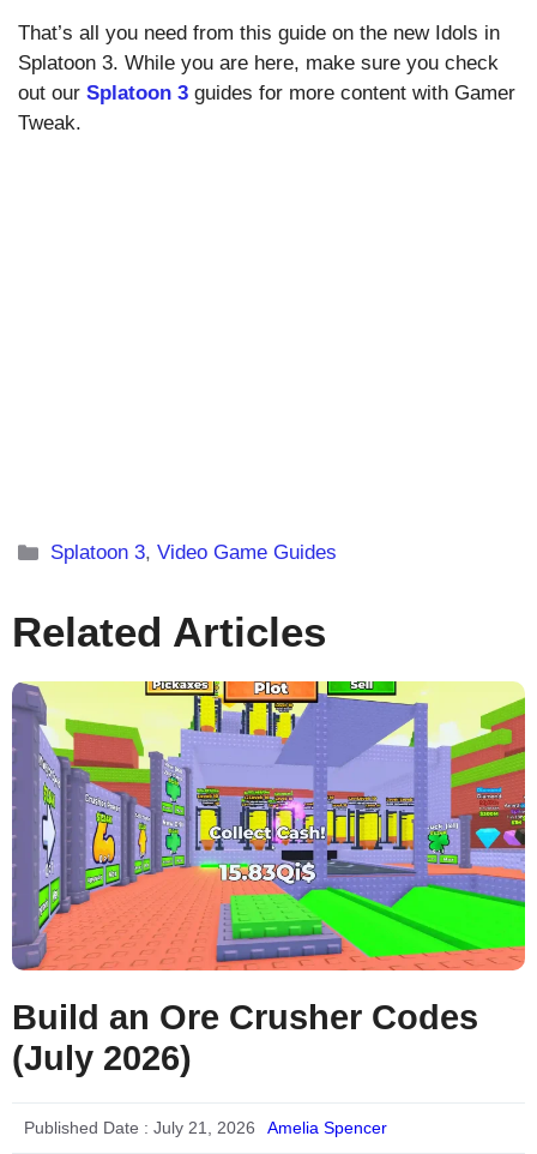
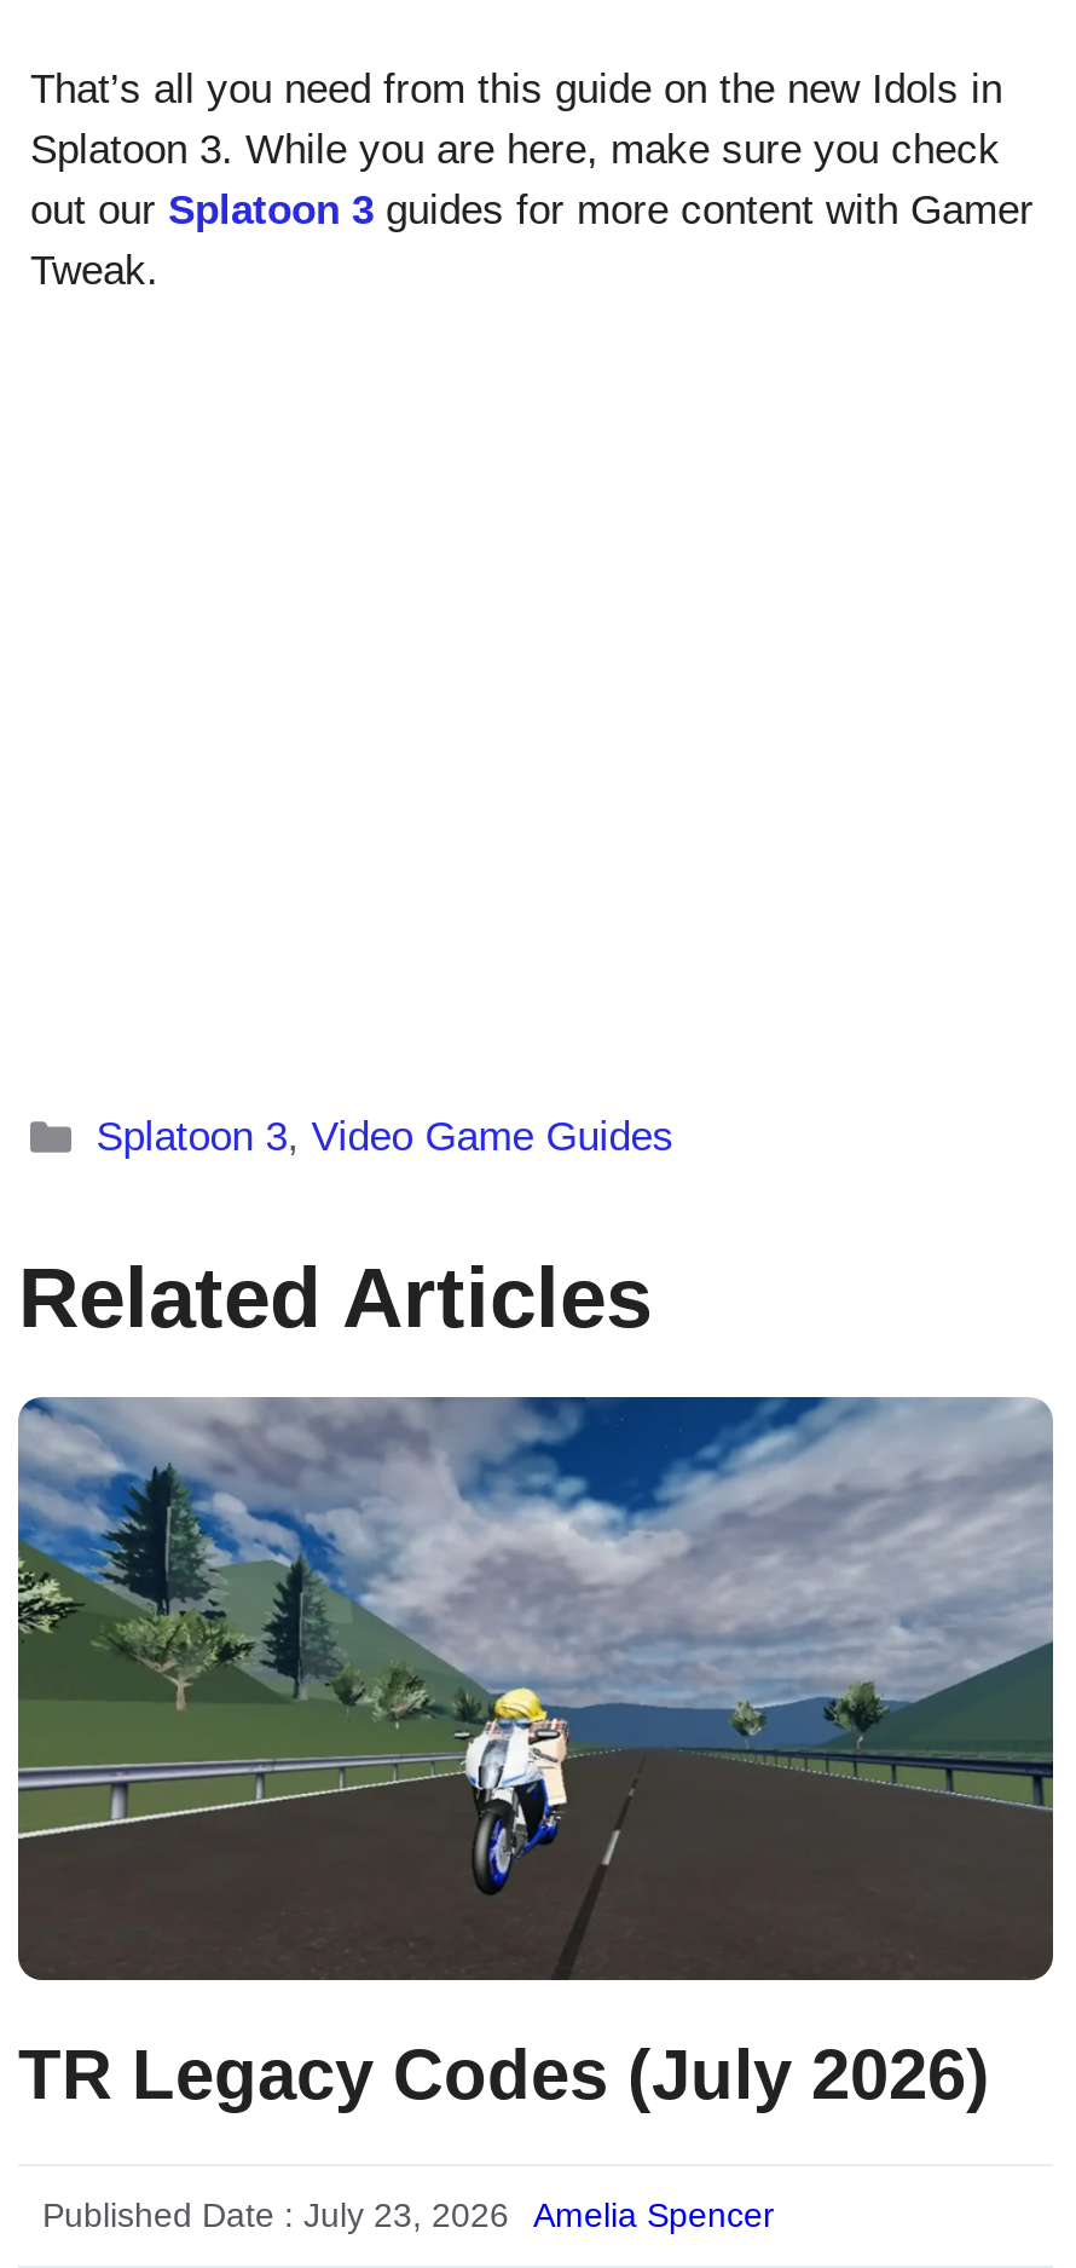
- [image]
- Build an Ore Crusher Codes
- (July 2026)
+ [image]
+ TR Legacy Codes (July 2026)

- Published Date : July 21, 2026
+ Published Date : July 23, 2026
